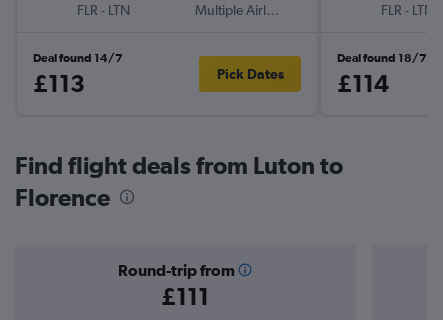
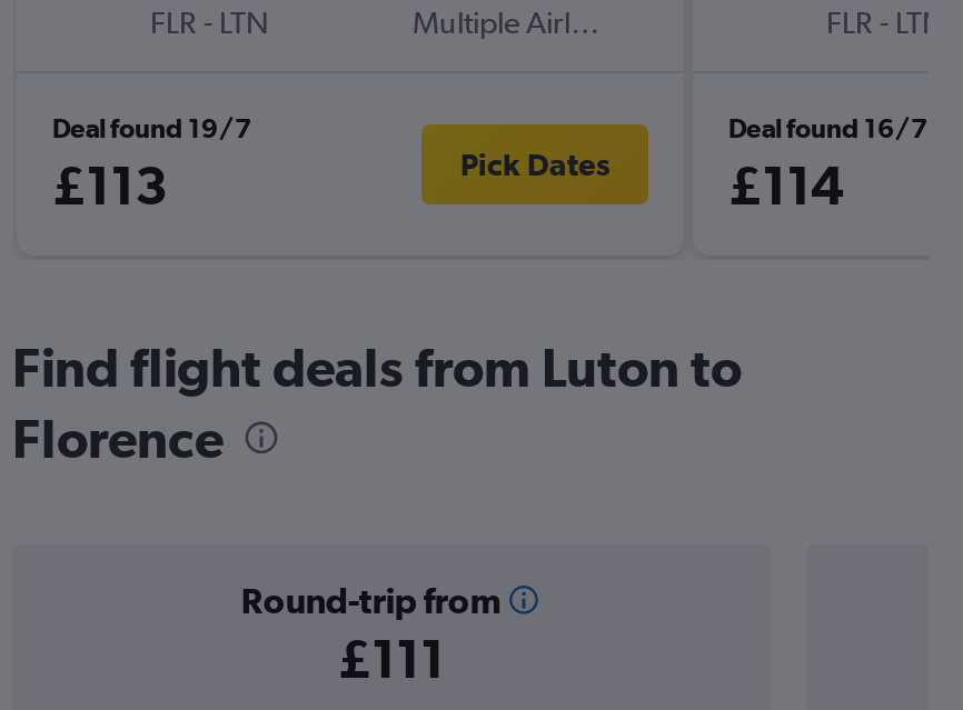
- Deal found 14/7
+ Deal found 19/7

- Deal found 18/7
+ Deal found 16/7
